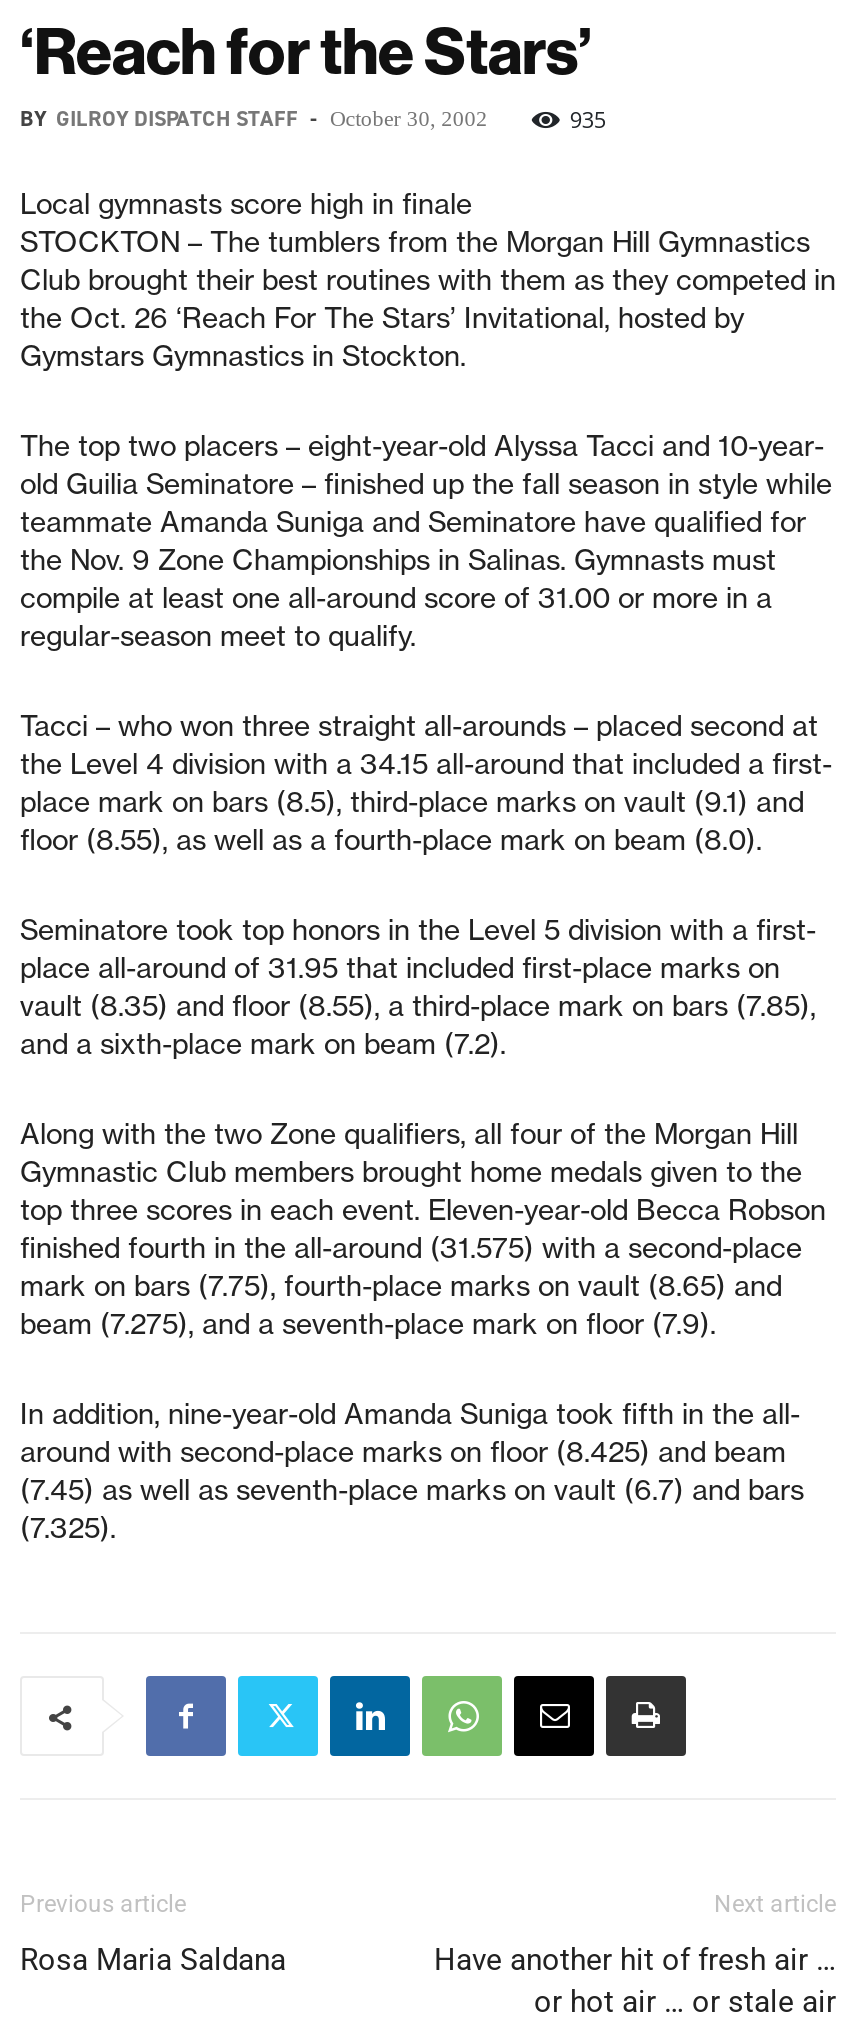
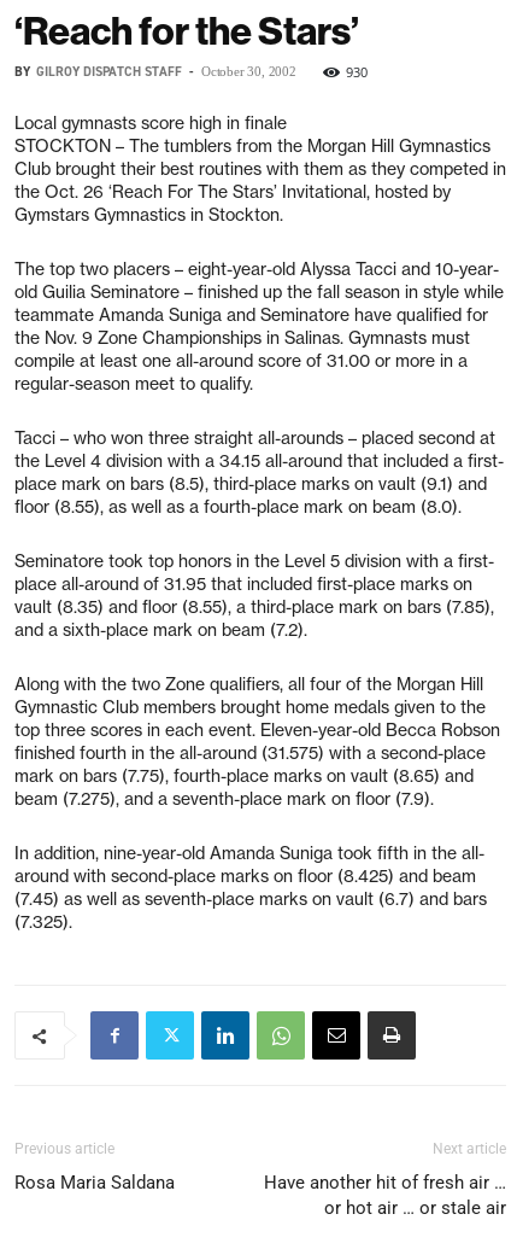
- 935
+ 930
